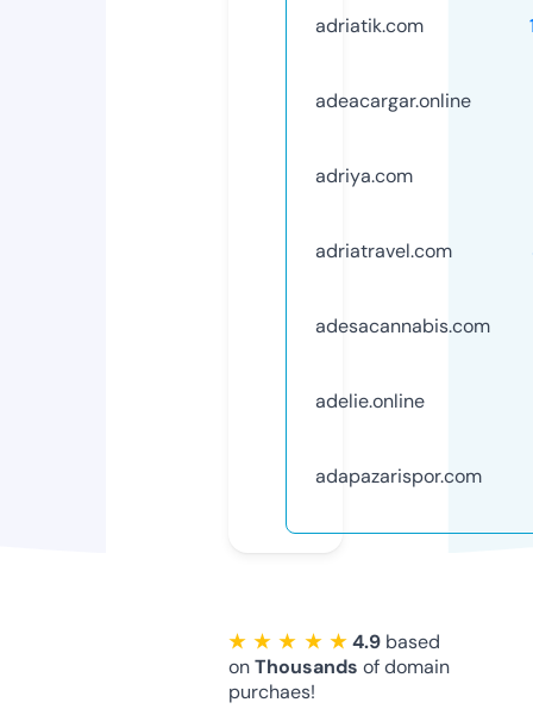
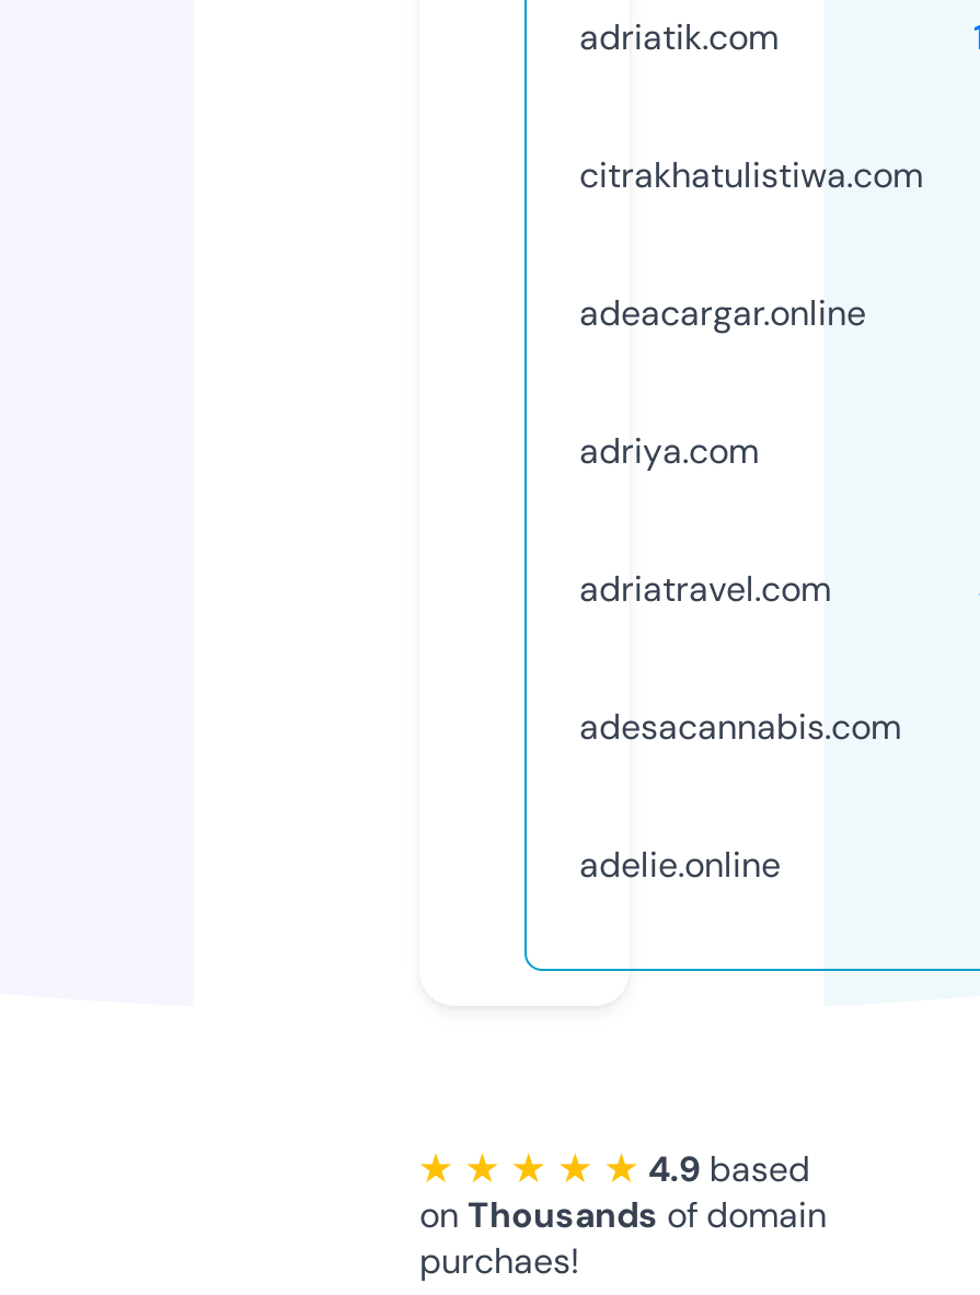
+ citrakhatulistiwa.com

moved down: adeacargar.online | adriya.com | adriatravel.com | adesacannabis.com | adelie.online

- adapazarispor.com
